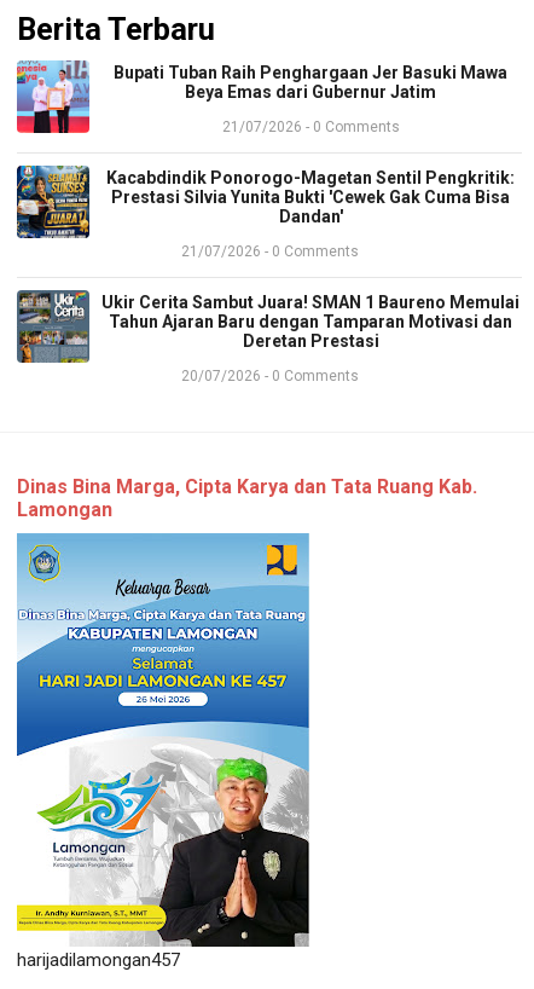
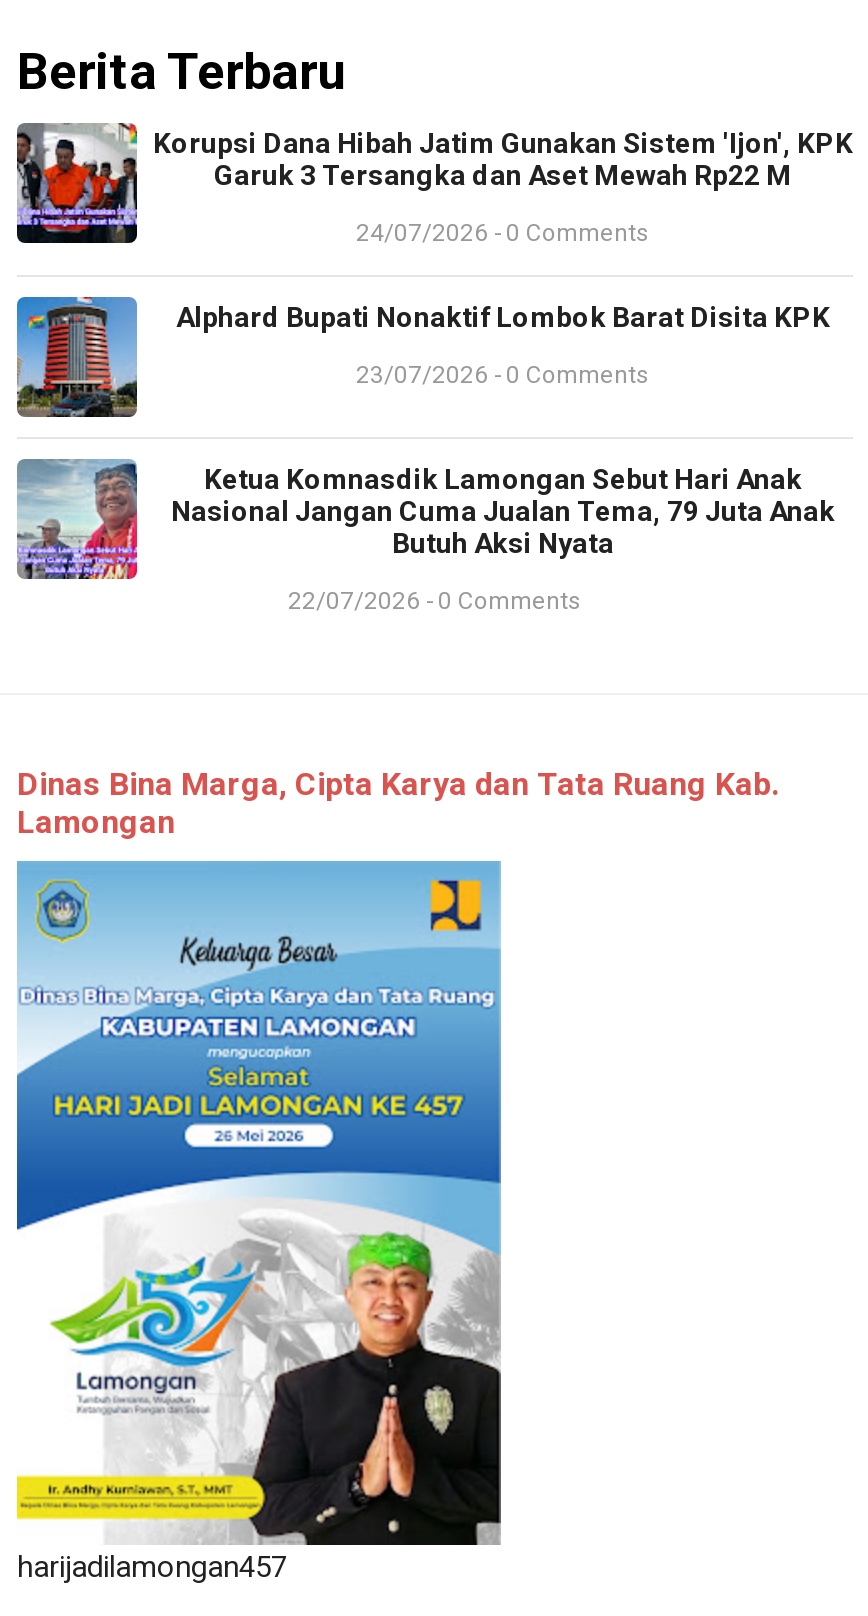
- [image]
- Bupati Tuban Raih Penghargaan Jer Basuki Mawa
- Beya Emas dari Gubernur Jatim
+ [image]
+ Korupsi Dana Hibah Jatim Gunakan Sistem 'Ijon', KPK
+ Garuk 3 Tersangka dan Aset Mewah Rp22 M

- 21/07/2026 - 0 Comments
+ 24/07/2026 - 0 Comments

- [image]
- Kacabdindik Ponorogo-Magetan Sentil Pengkritik:
- Prestasi Silvia Yunita Bukti 'Cewek Gak Cuma Bisa
- Dandan'
+ [image]
+ Alphard Bupati Nonaktif Lombok Barat Disita KPK

- 21/07/2026 - 0 Comments
+ 23/07/2026 - 0 Comments

- [image]
- Ukir Cerita Sambut Juara! SMAN 1 Baureno Memulai
- Tahun Ajaran Baru dengan Tamparan Motivasi dan
- Deretan Prestasi
+ [image]
+ Ketua Komnasdik Lamongan Sebut Hari Anak
+ Nasional Jangan Cuma Jualan Tema, 79 Juta Anak
+ Butuh Aksi Nyata

- 20/07/2026 - 0 Comments
+ 22/07/2026 - 0 Comments
